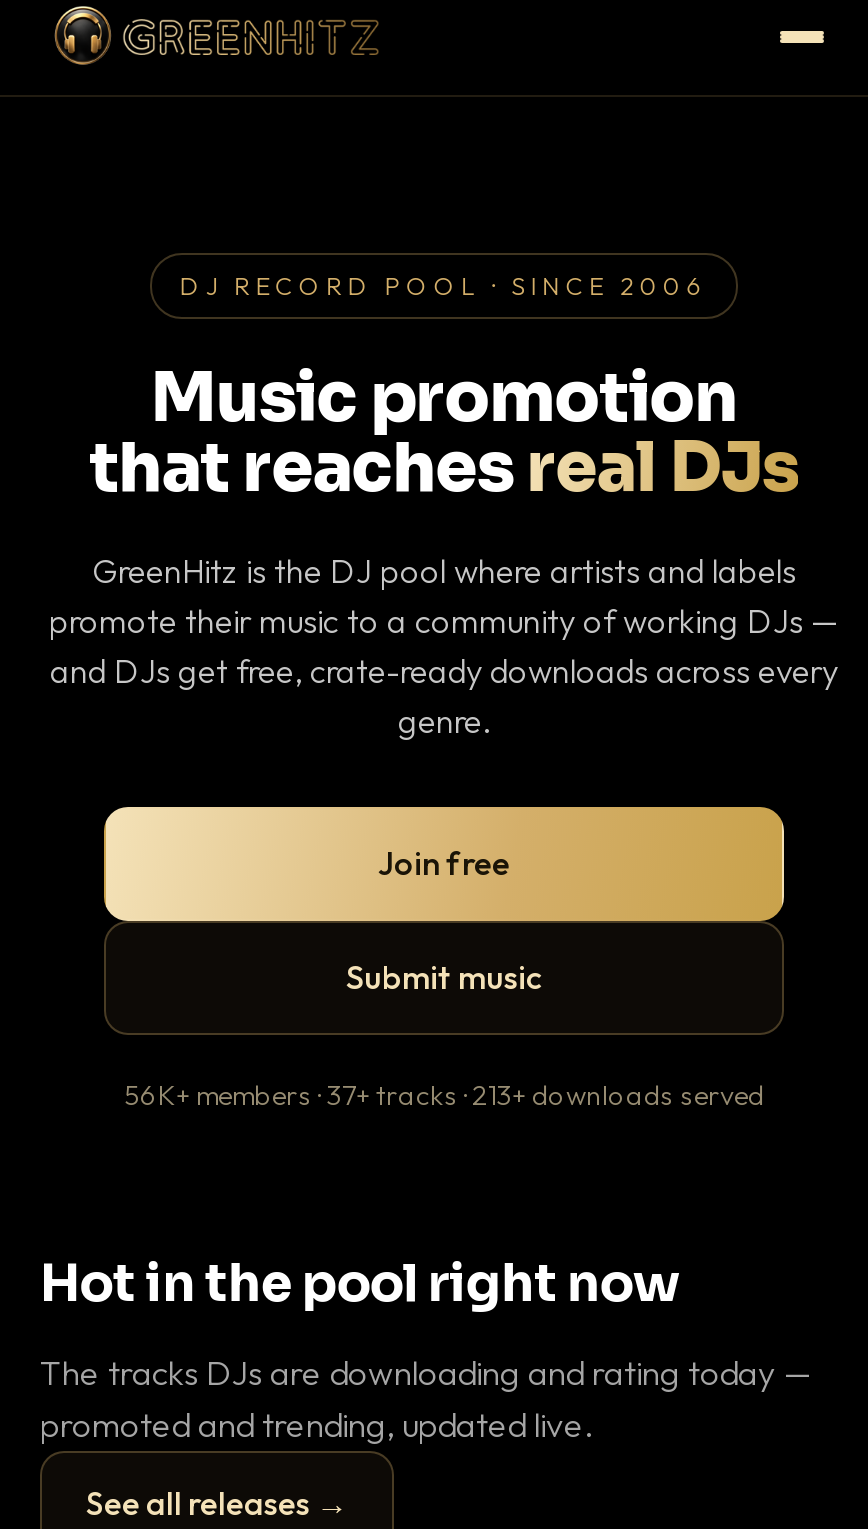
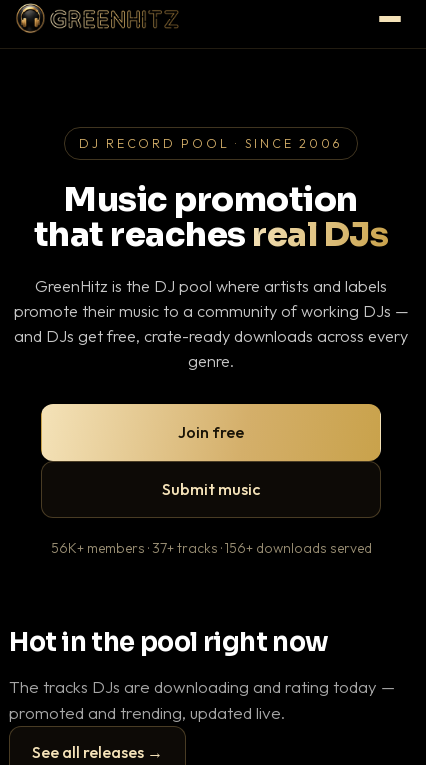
- 56K+ members · 37+ tracks · 213+ downloads served
+ 56K+ members · 37+ tracks · 156+ downloads served
